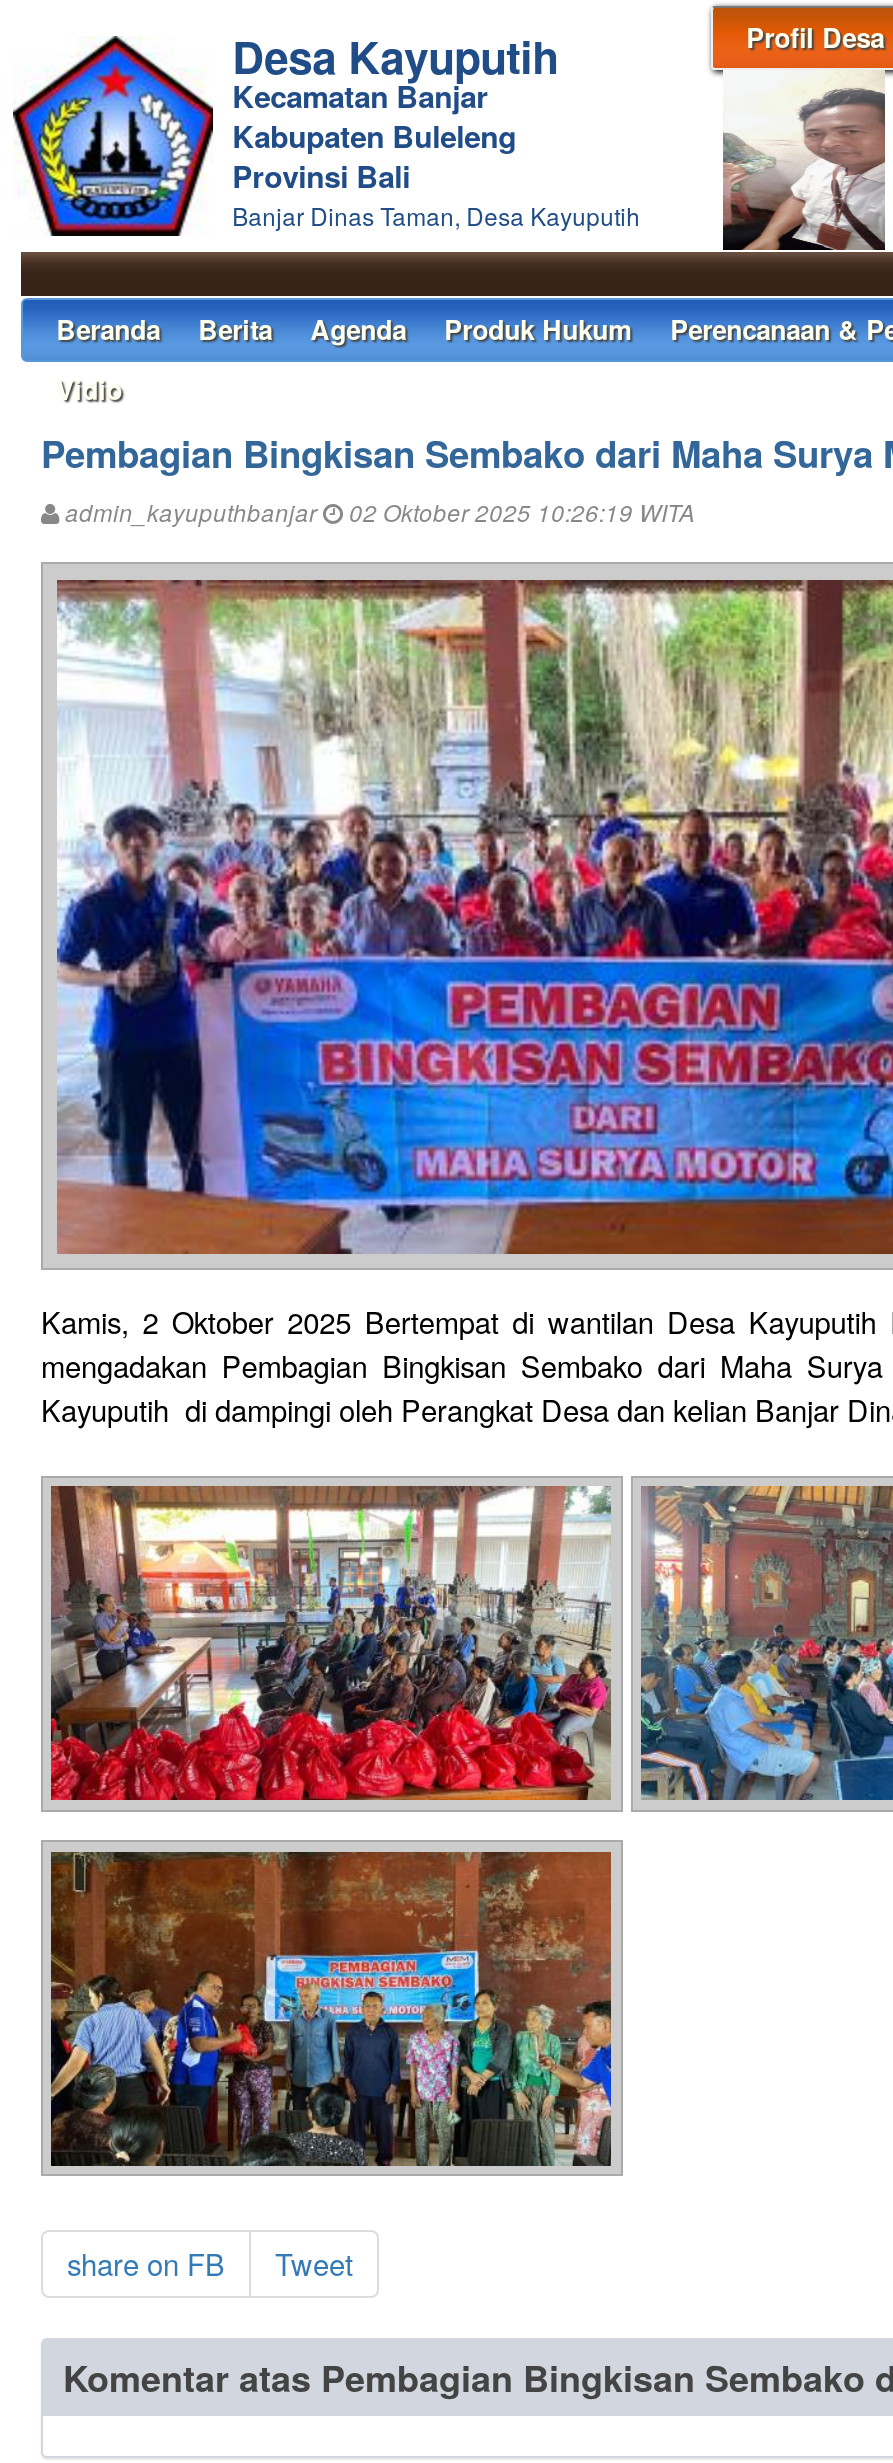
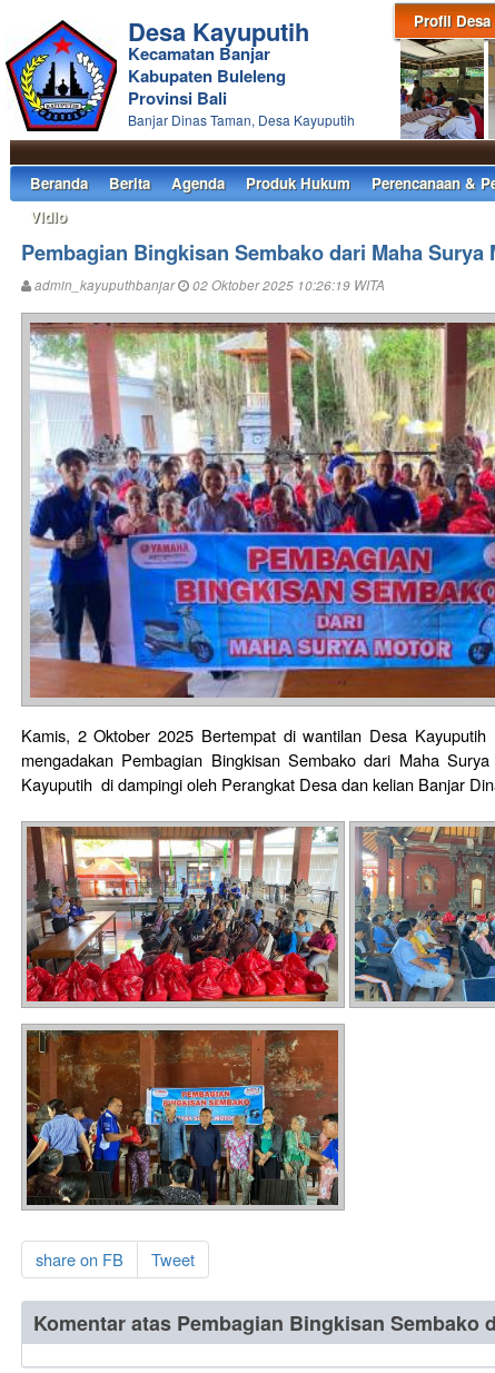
- [image]
+ [image]
